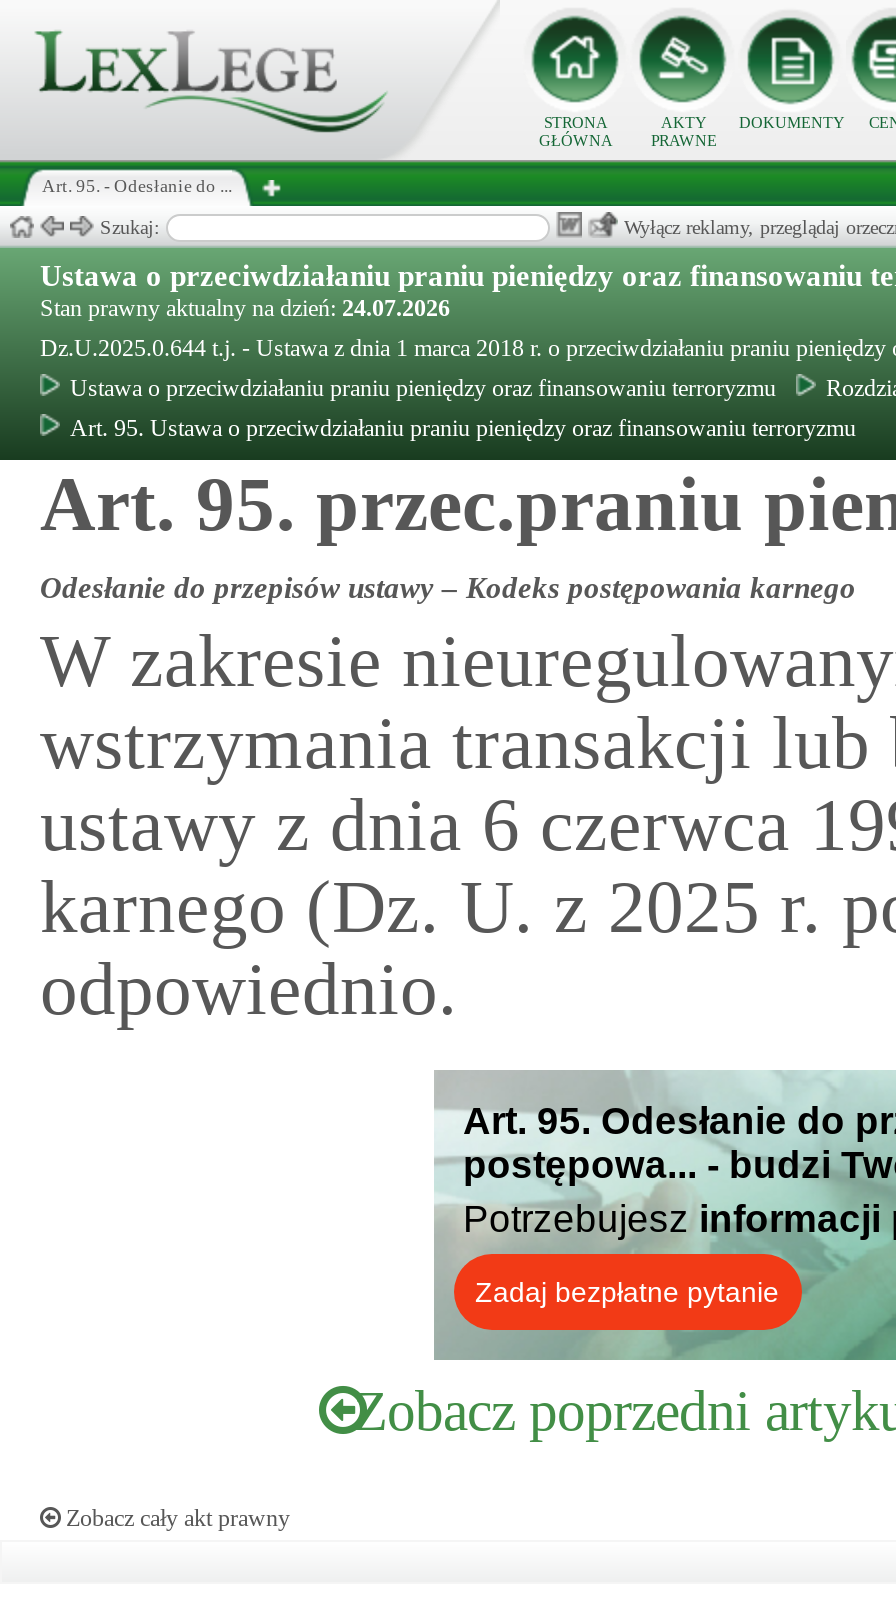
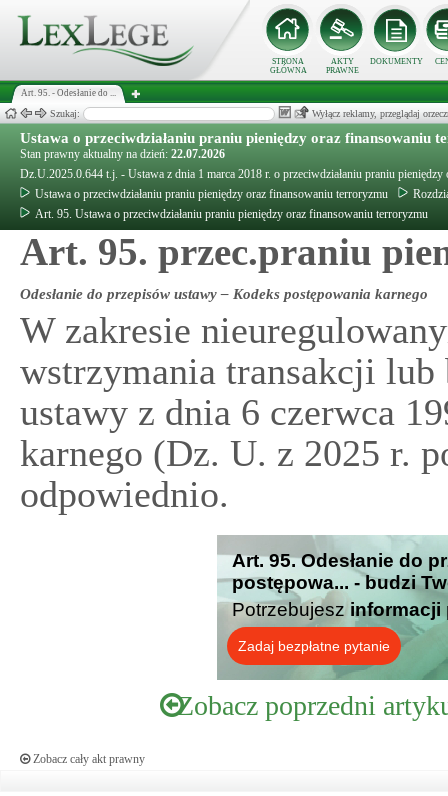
- Stan prawny aktualny na dzień: 24.07.2026
+ Stan prawny aktualny na dzień: 22.07.2026
